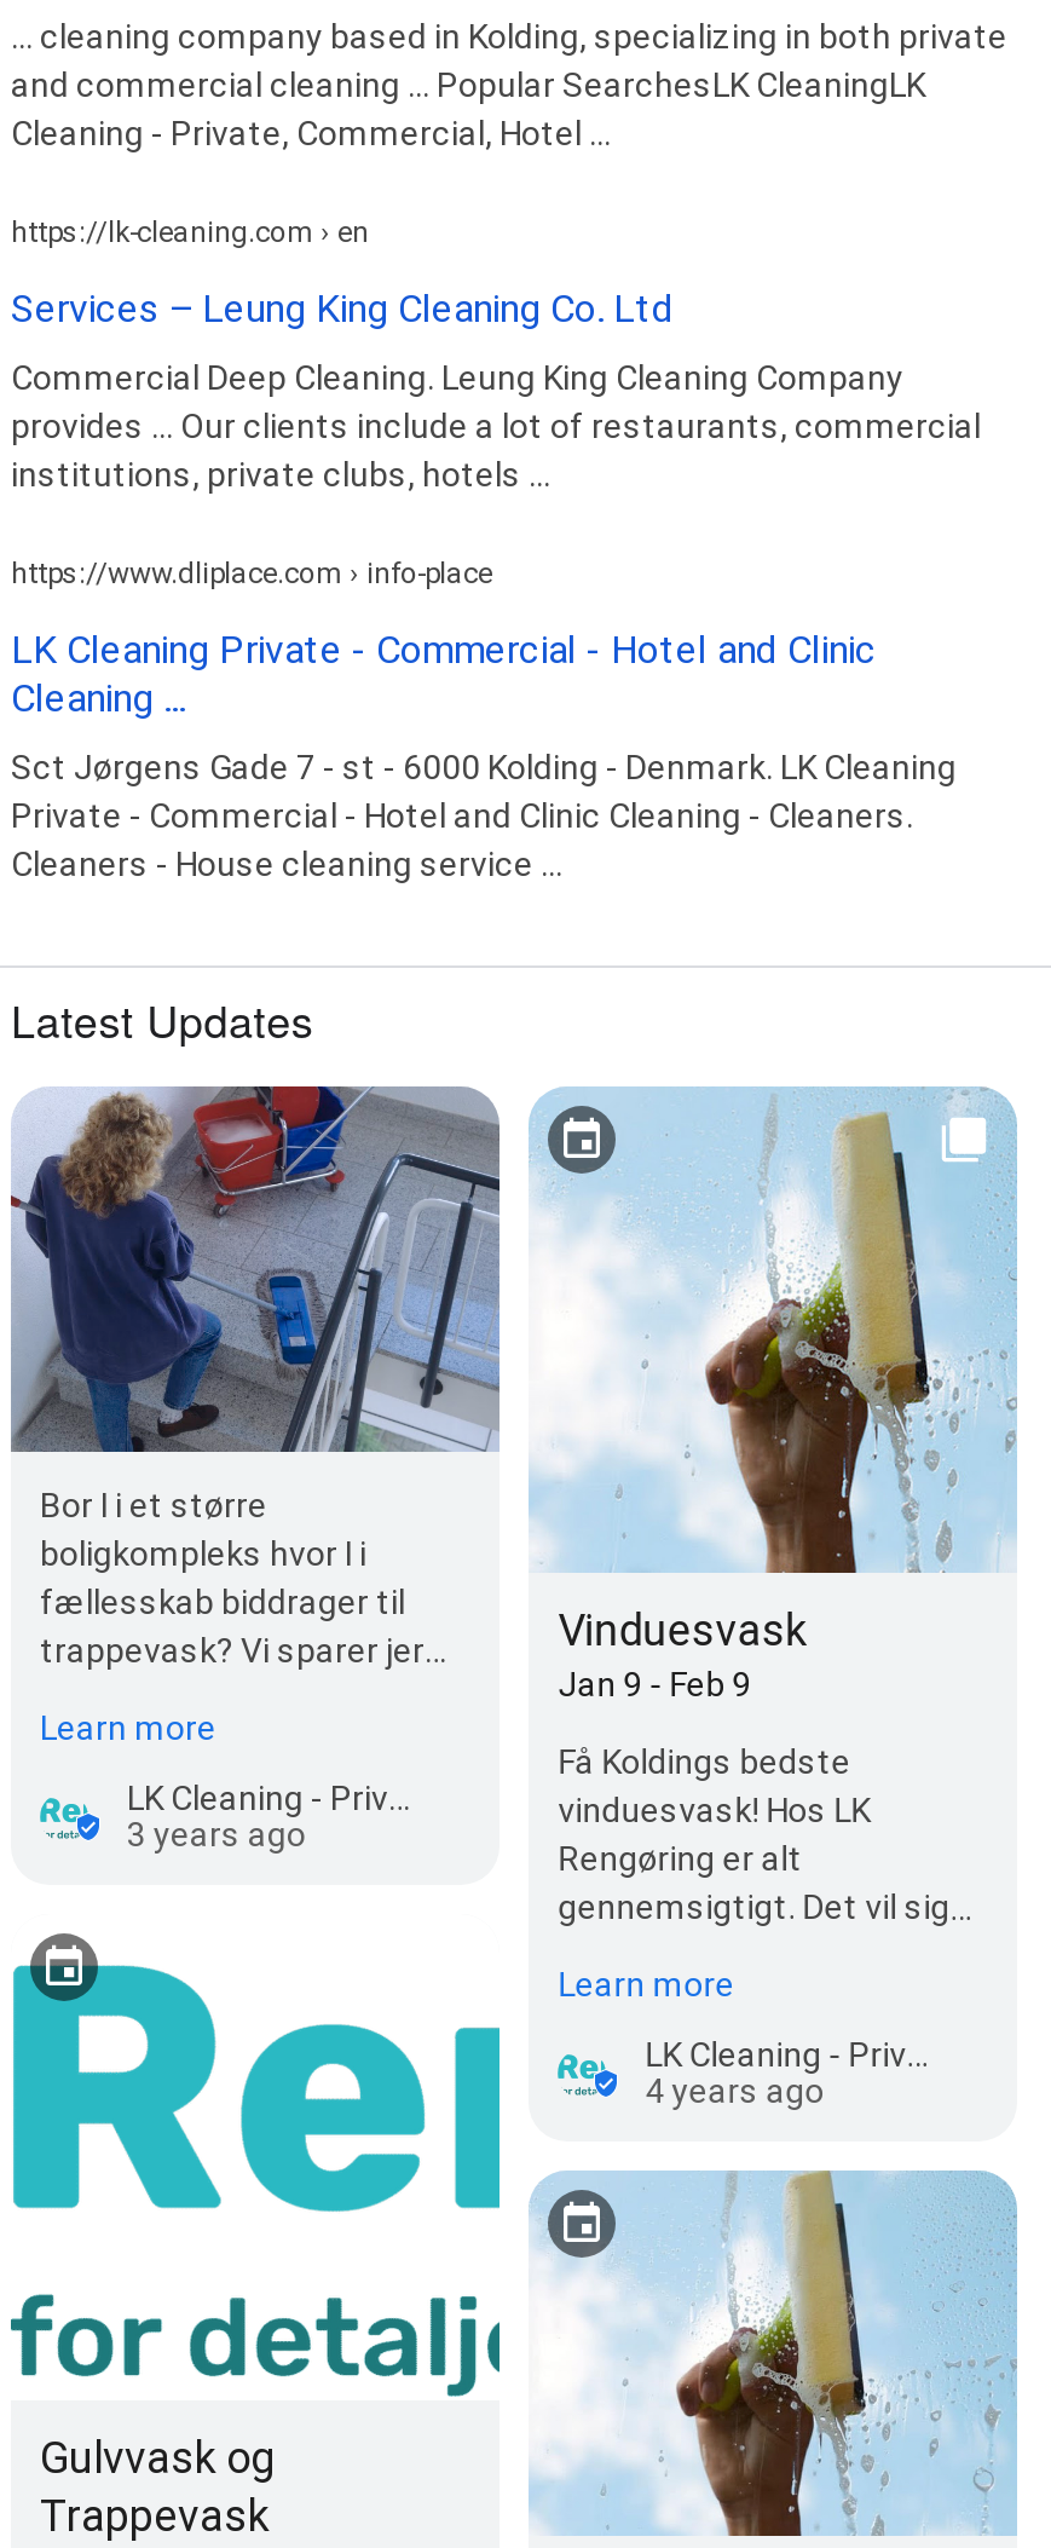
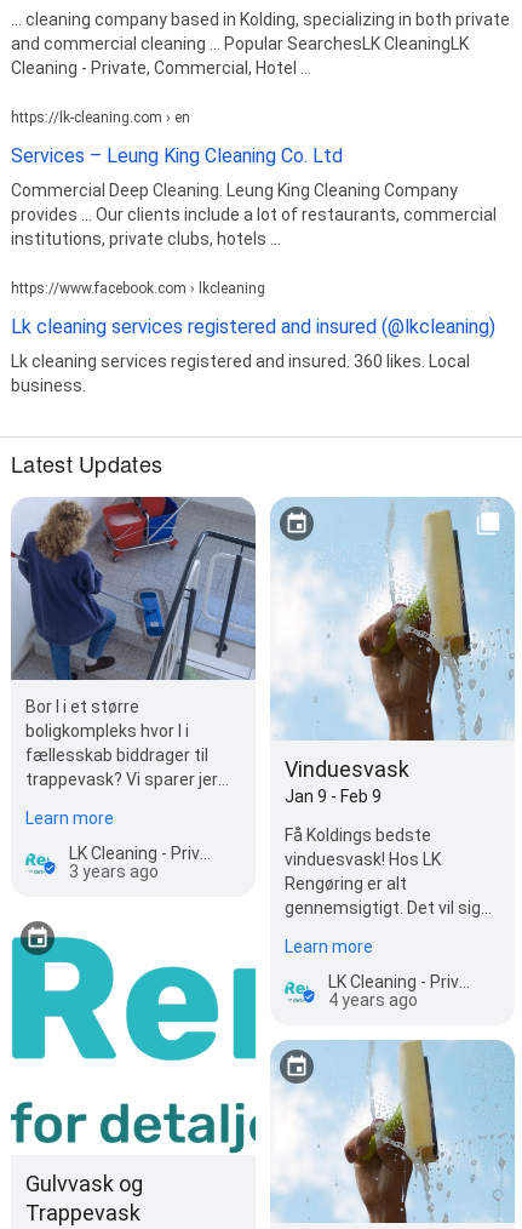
- https://www.dliplace.com › info-place
+ https://www.facebook.com › lkcleaning

- LK Cleaning Private - Commercial - Hotel and Clinic
- Cleaning ...
+ Lk cleaning services registered and insured (@lkcleaning)

- Sct Jørgens Gade 7 - st - 6000 Kolding - Denmark. LK Cleaning
- Private - Commercial - Hotel and Clinic Cleaning - Cleaners.
- Cleaners - House cleaning service ...
+ Lk cleaning services registered and insured. 360 likes. Local
+ business.
